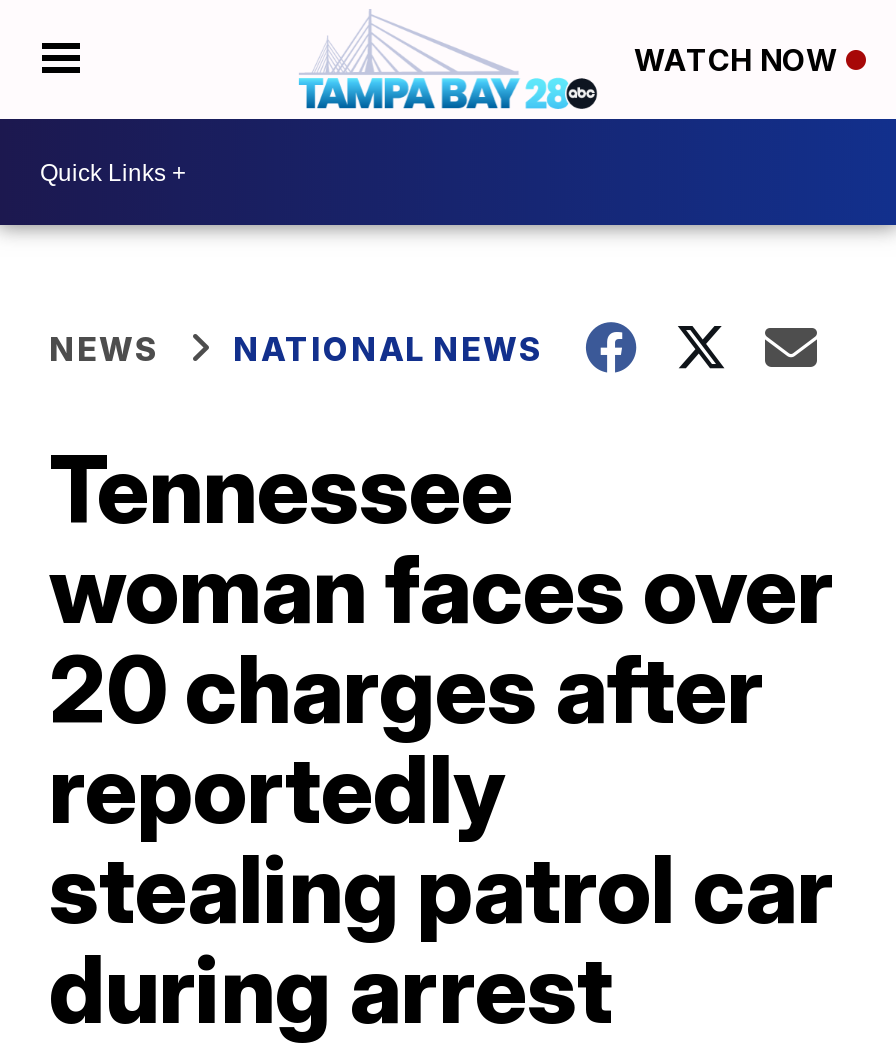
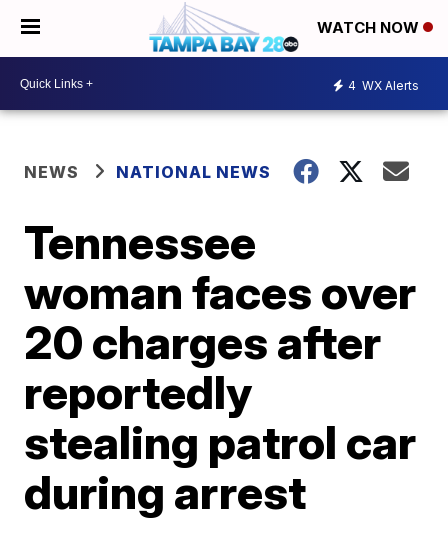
+ 4 WX Alerts
